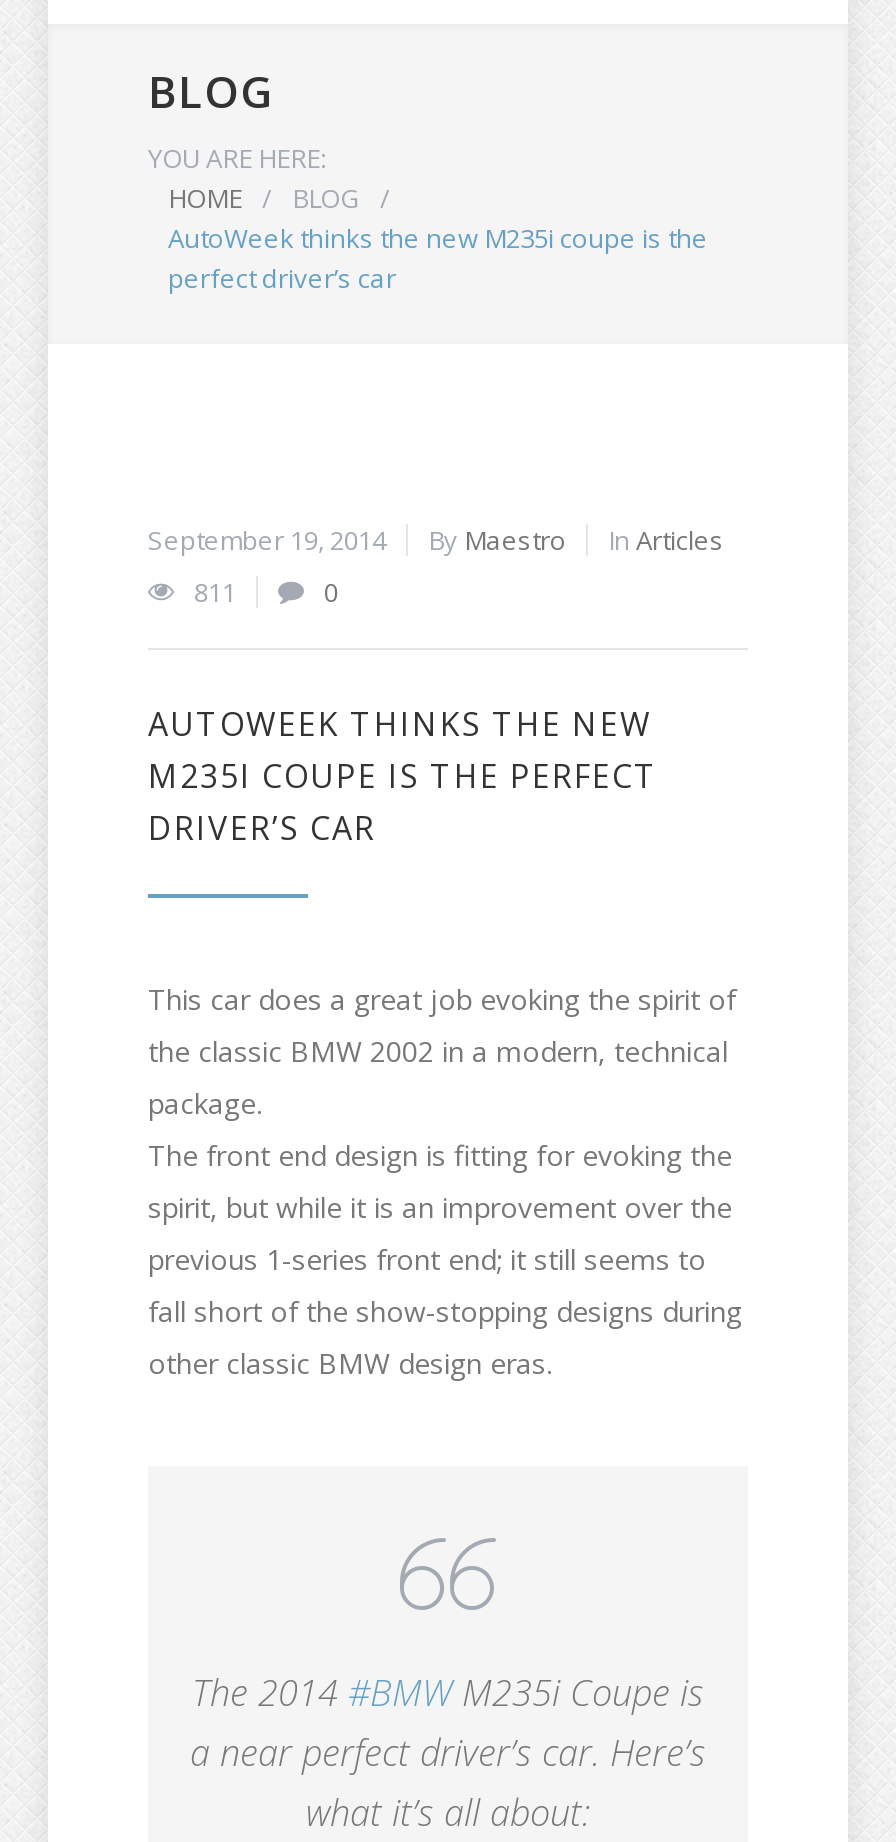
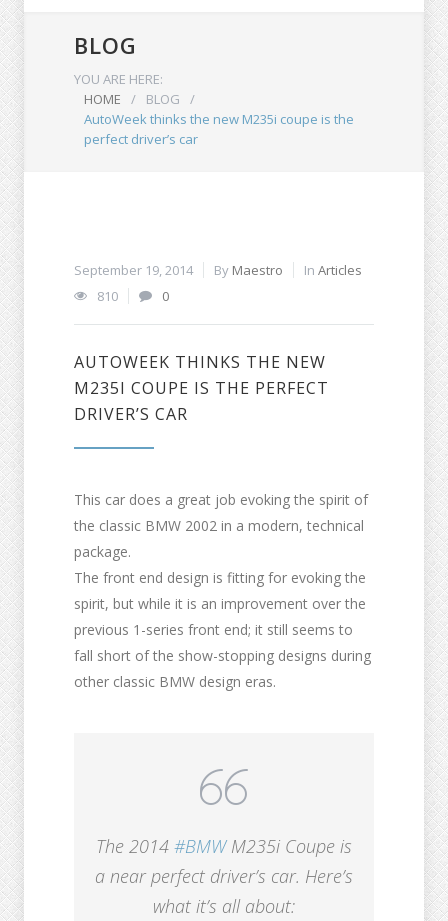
- 811
+ 810
